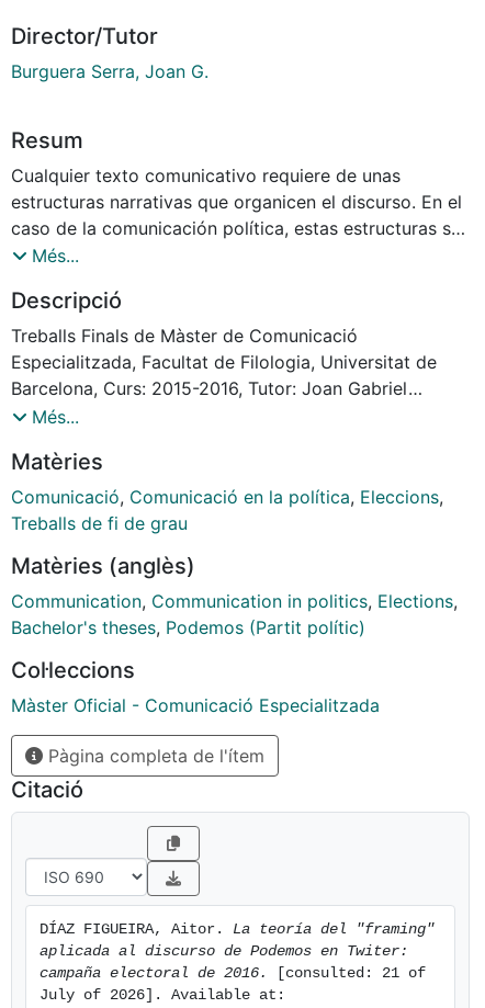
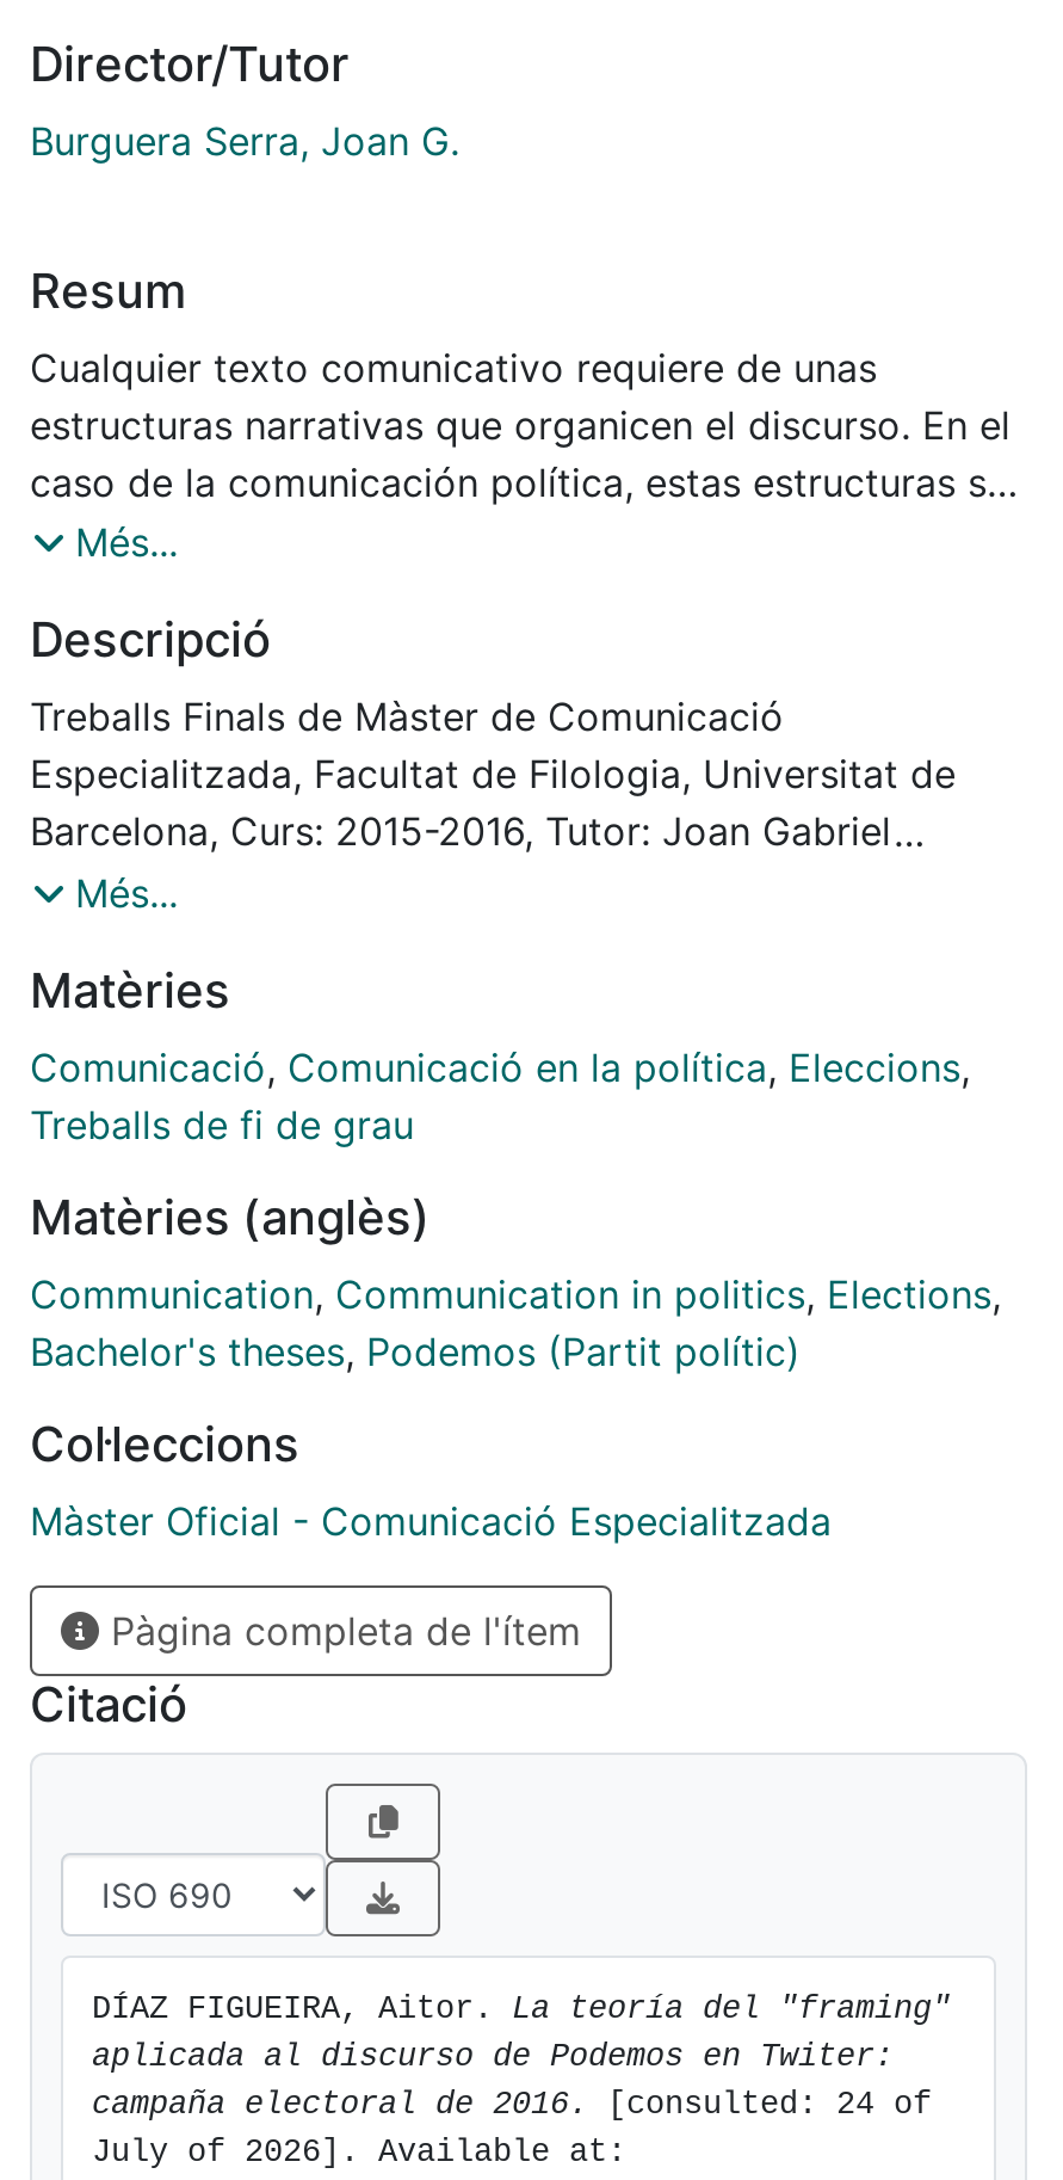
- campaña electoral de 2016. [consulted: 21 of
+ campaña electoral de 2016. [consulted: 24 of
